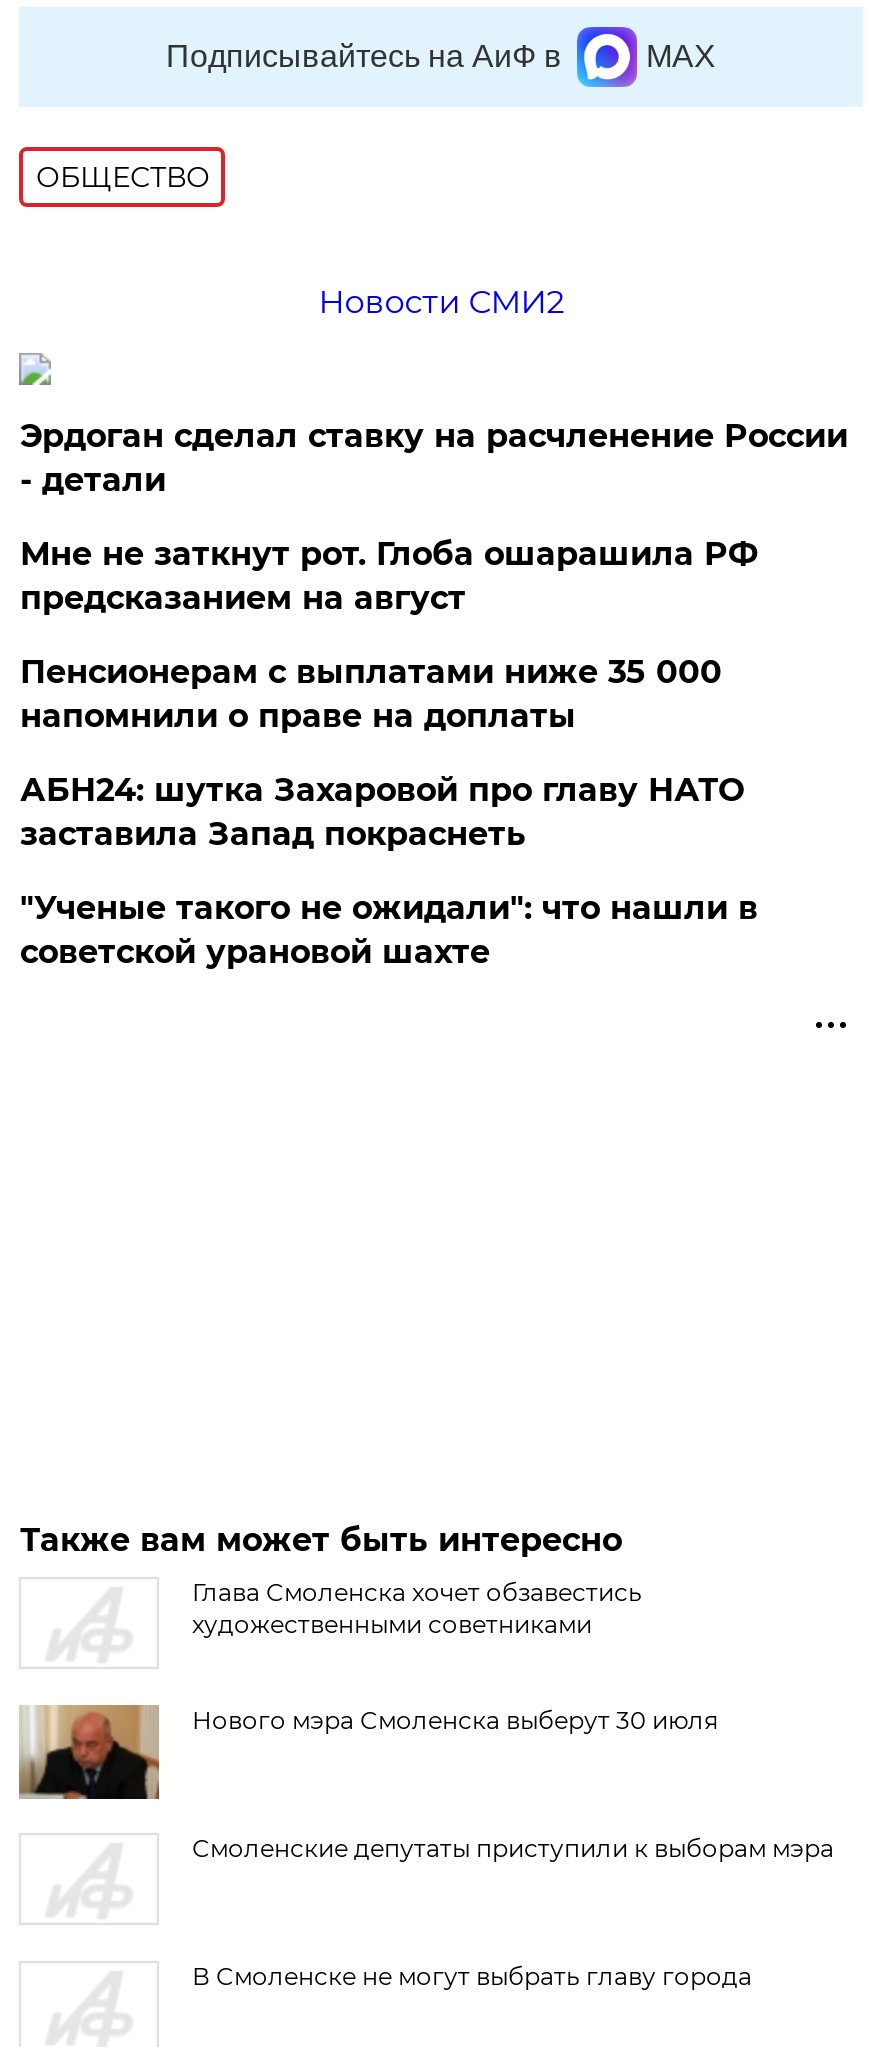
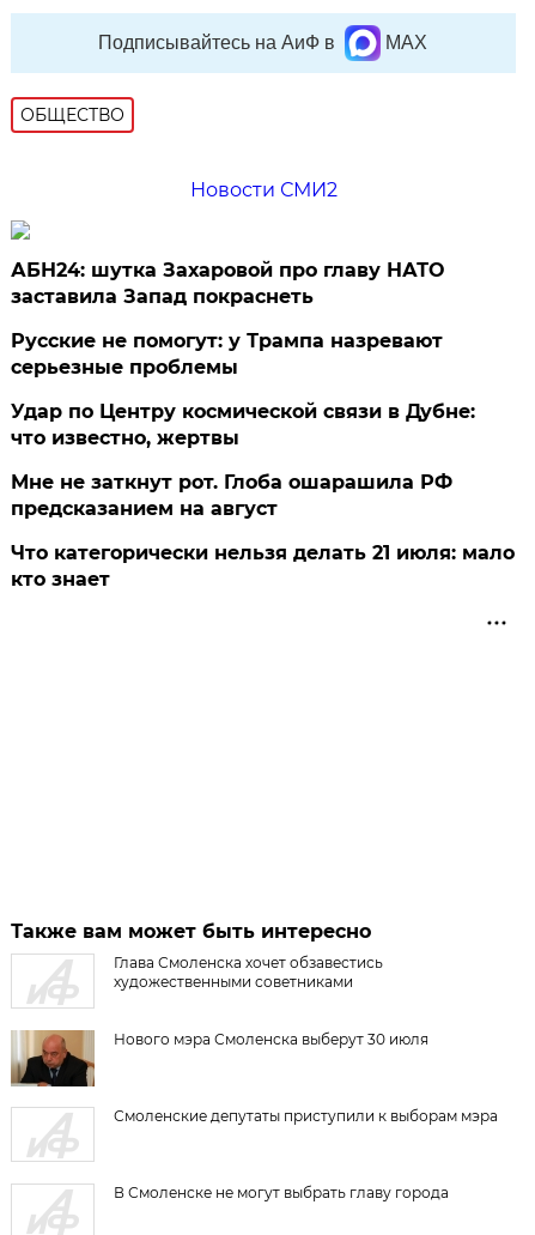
- Эрдоган сделал ставку на расчленение России
- - детали
- Пенсионерам с выплатами ниже 35 000
- напомнили о праве на доплаты

moved down: Мне не заткнут рот. Глоба ошарашила РФ | предсказанием на август

moved up: АБН24: шутка Захаровой про главу НАТО | заставила Запад покраснеть

- "Ученые такого не ожидали": что нашли в
- советской урановой шахте
+ Русские не помогут: у Трампа назревают
+ серьезные проблемы
+ Удар по Центру космической связи в Дубне:
+ что известно, жертвы
+ Что категорически нельзя делать 21 июля: мало
+ кто знает
